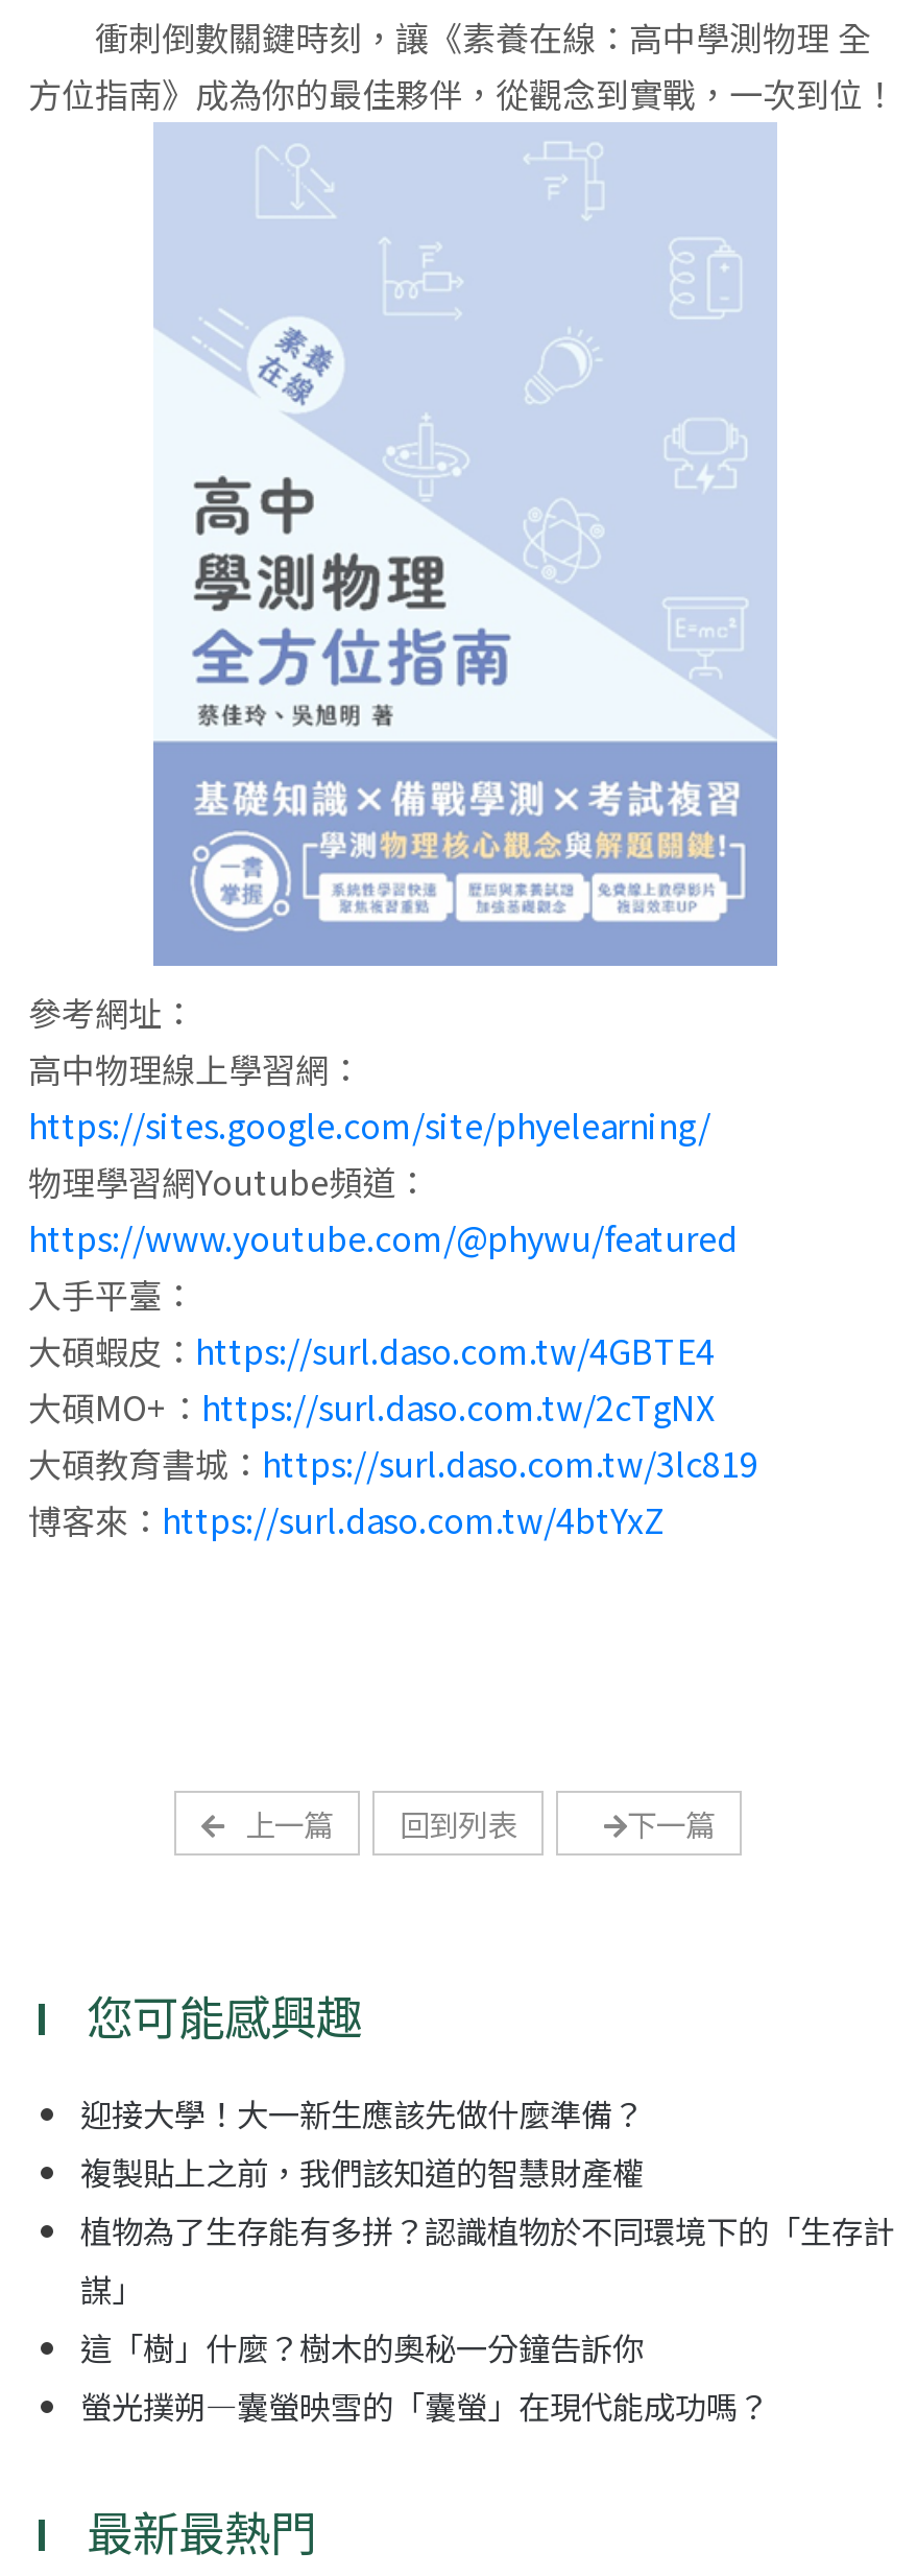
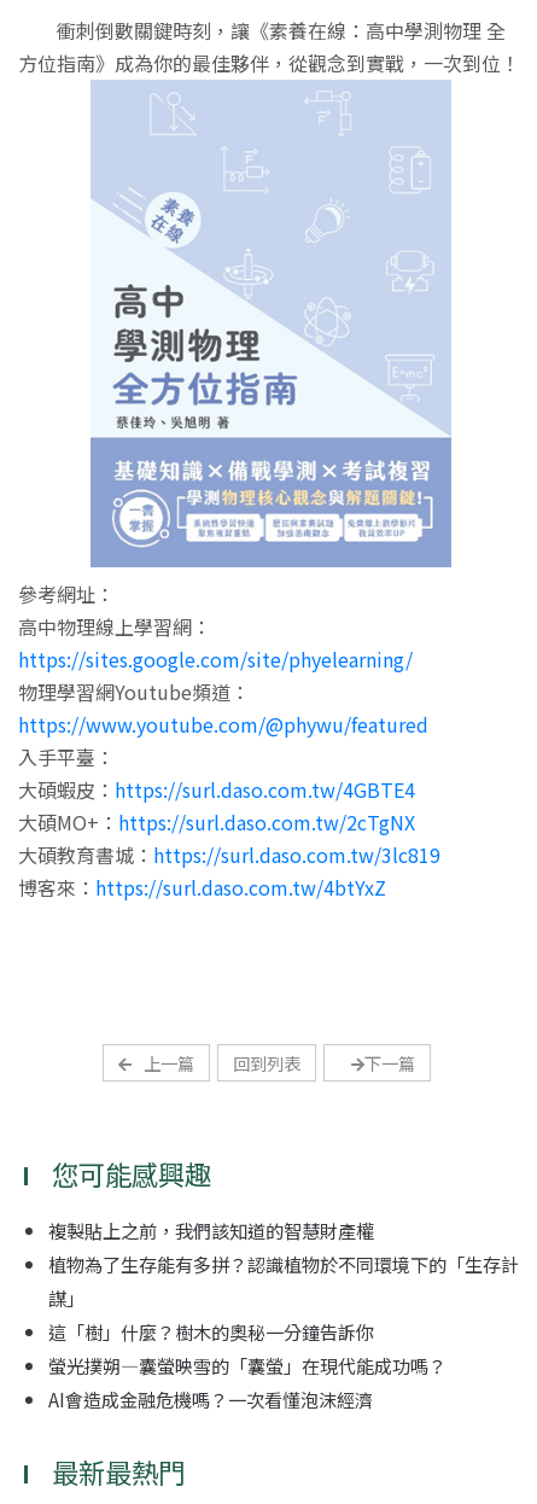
- 迎接大學！大一新生應該先做什麼準備？

moved up: 複製貼上之前，我們該知道的智慧財產權 | 植物為了生存能有多拼？認識植物於不同環境下的「生存計 | 謀」 | 這「樹」什麼？樹木的奧秘一分鐘告訴你 | 螢光撲朔—囊螢映雪的「囊螢」在現代能成功嗎？

+ AI會造成金融危機嗎？一次看懂泡沫經濟
